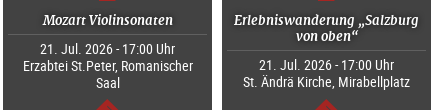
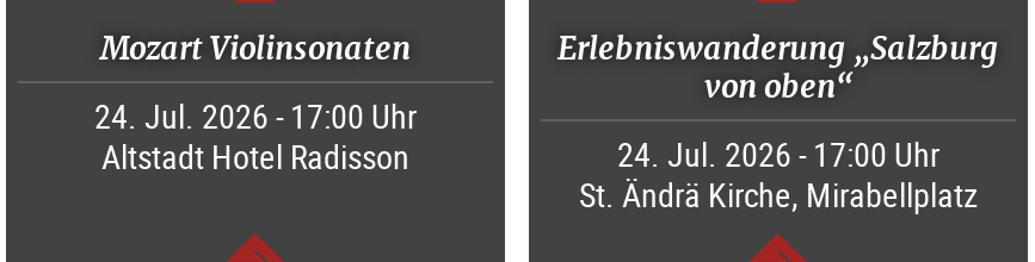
- 21. Jul. 2026 - 17:00 Uhr
- Erzabtei St.Peter, Romanischer
- Saal
+ 24. Jul. 2026 - 17:00 Uhr
+ Altstadt Hotel Radisson

- 21. Jul. 2026 - 17:00 Uhr
+ 24. Jul. 2026 - 17:00 Uhr
